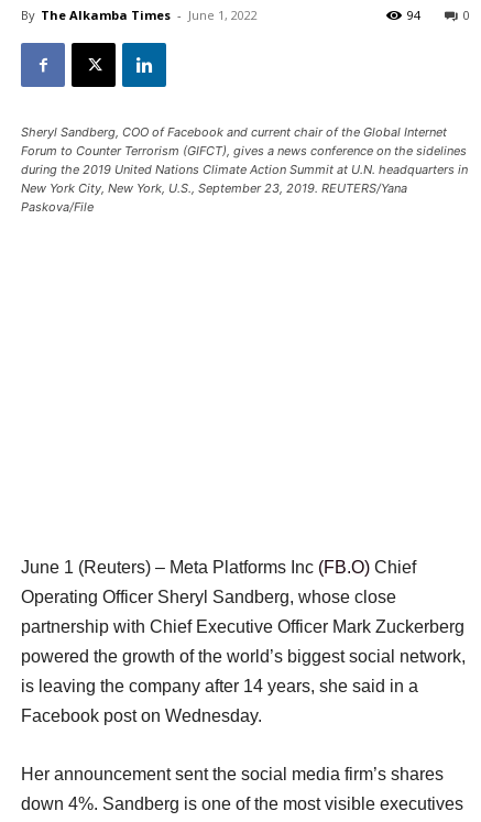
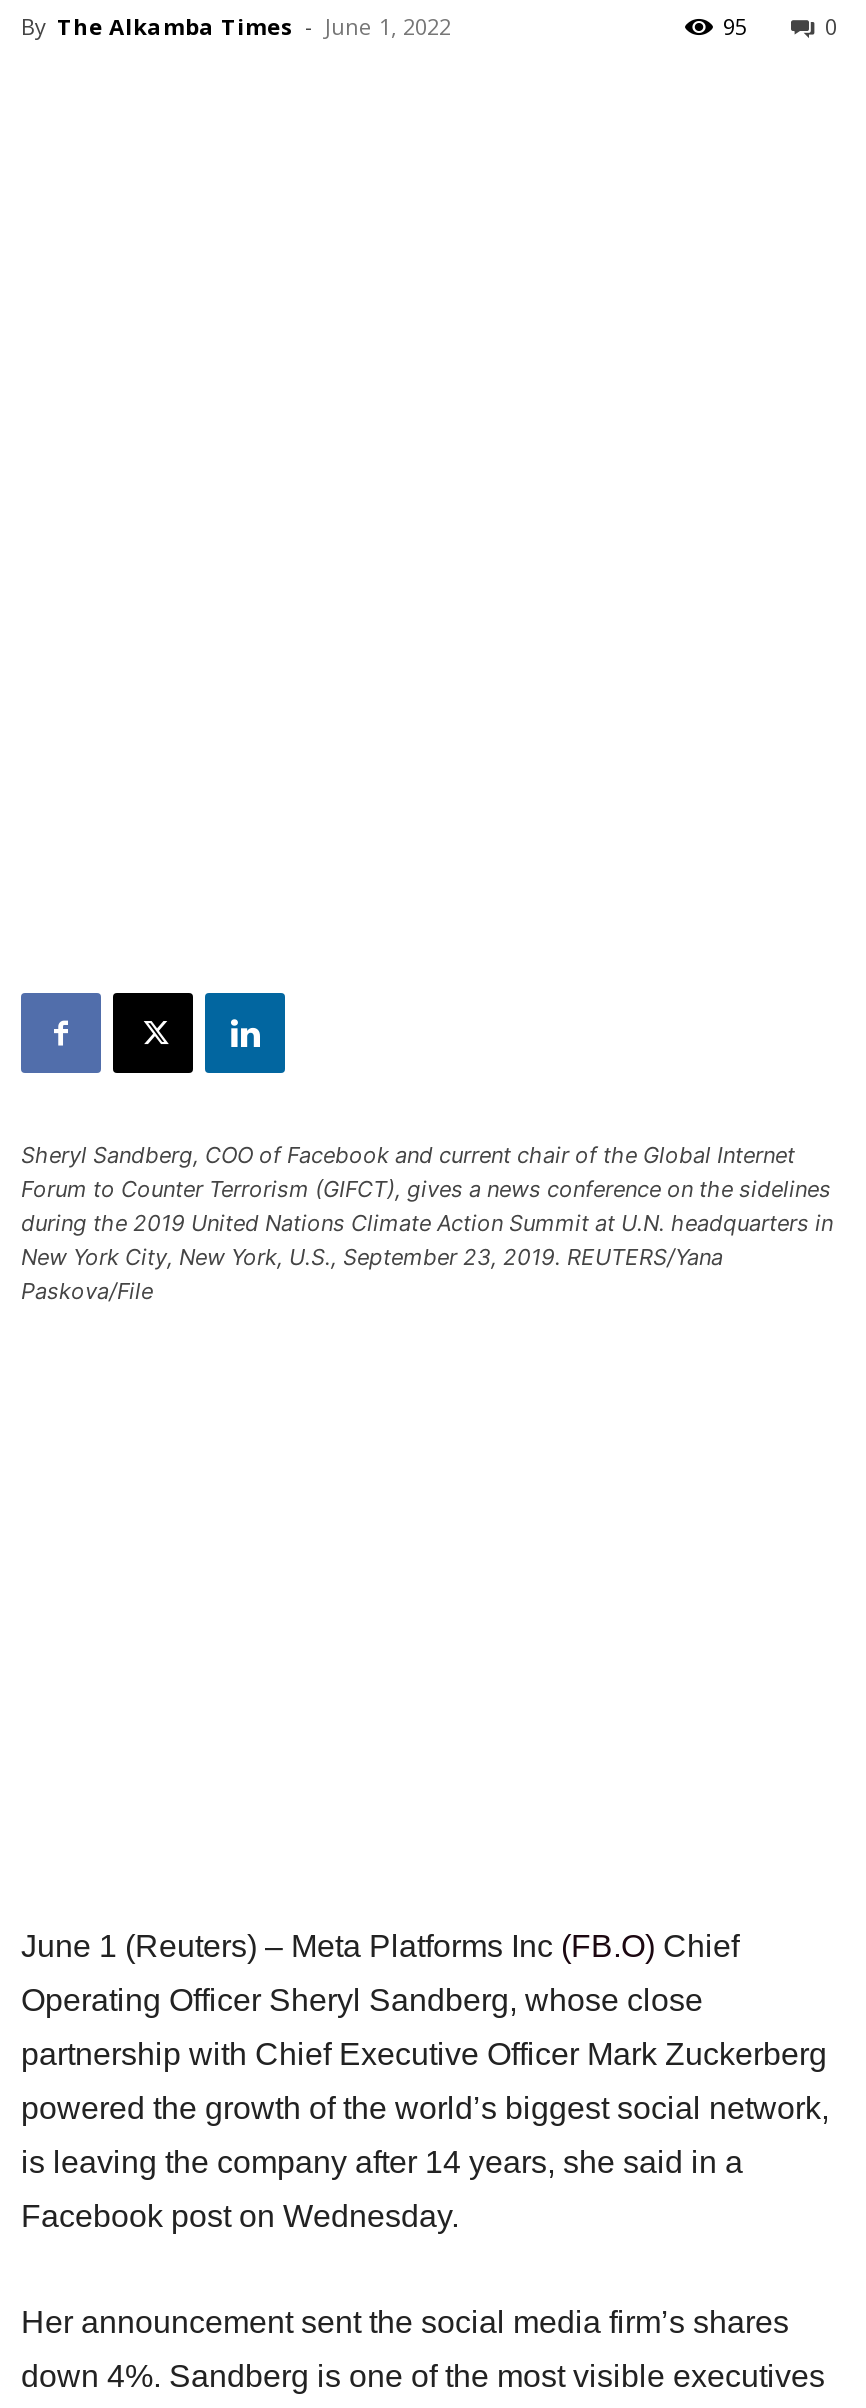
- 94
+ 95
